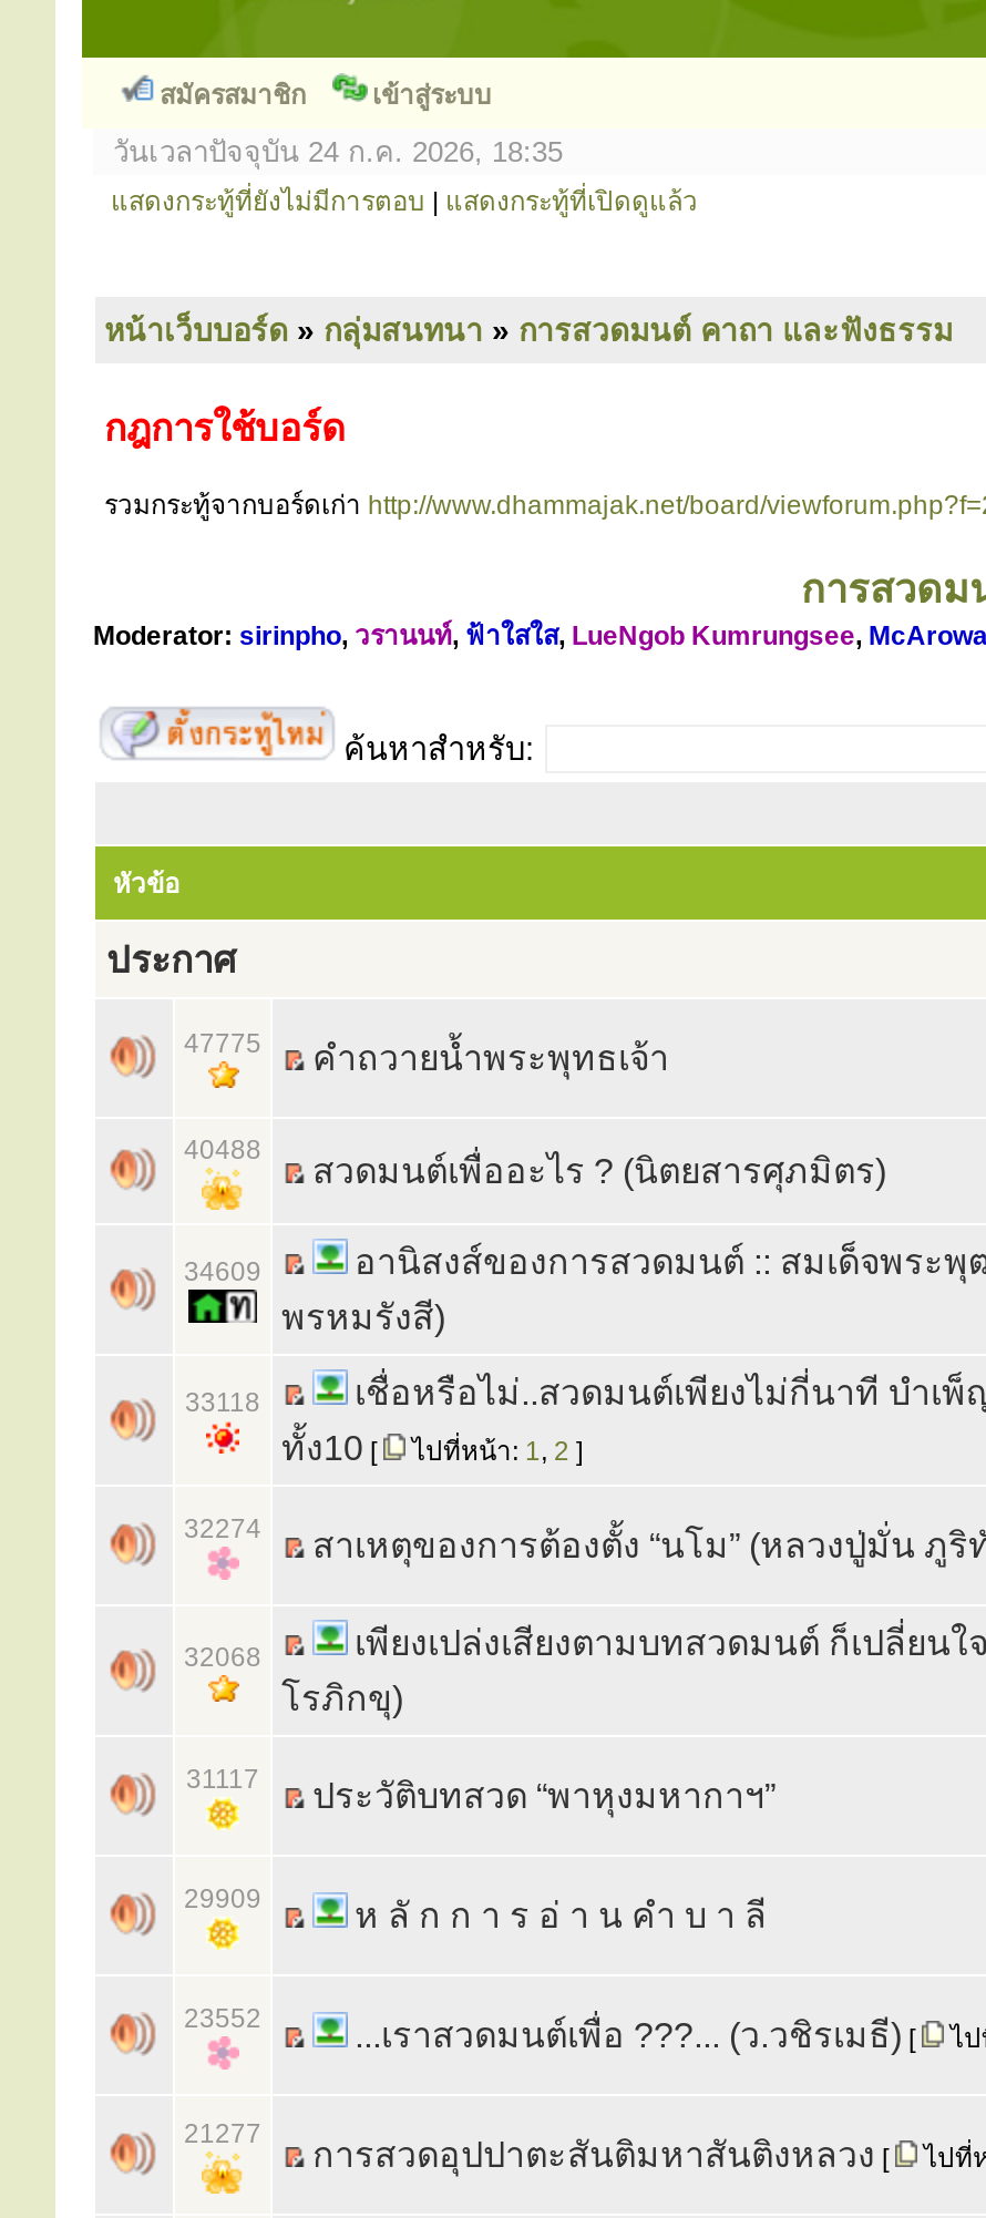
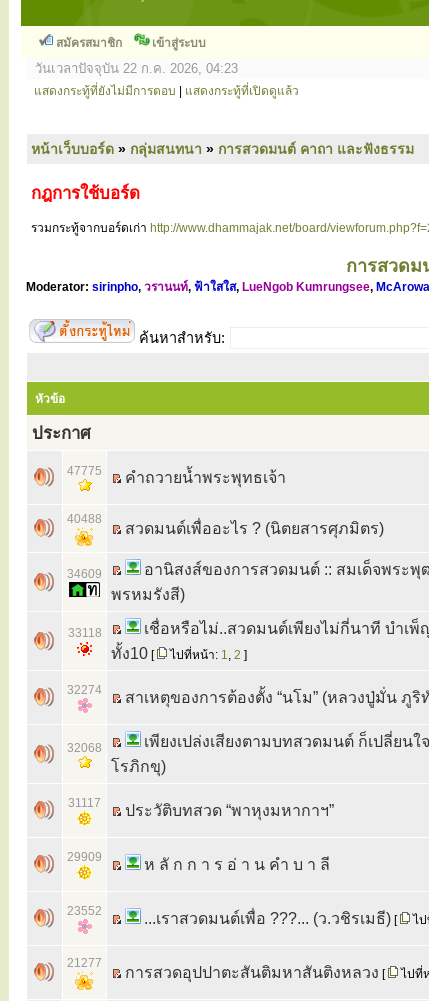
- วันเวลาปัจจุบัน 24 ก.ค. 2026, 18:35
+ วันเวลาปัจจุบัน 22 ก.ค. 2026, 04:23
